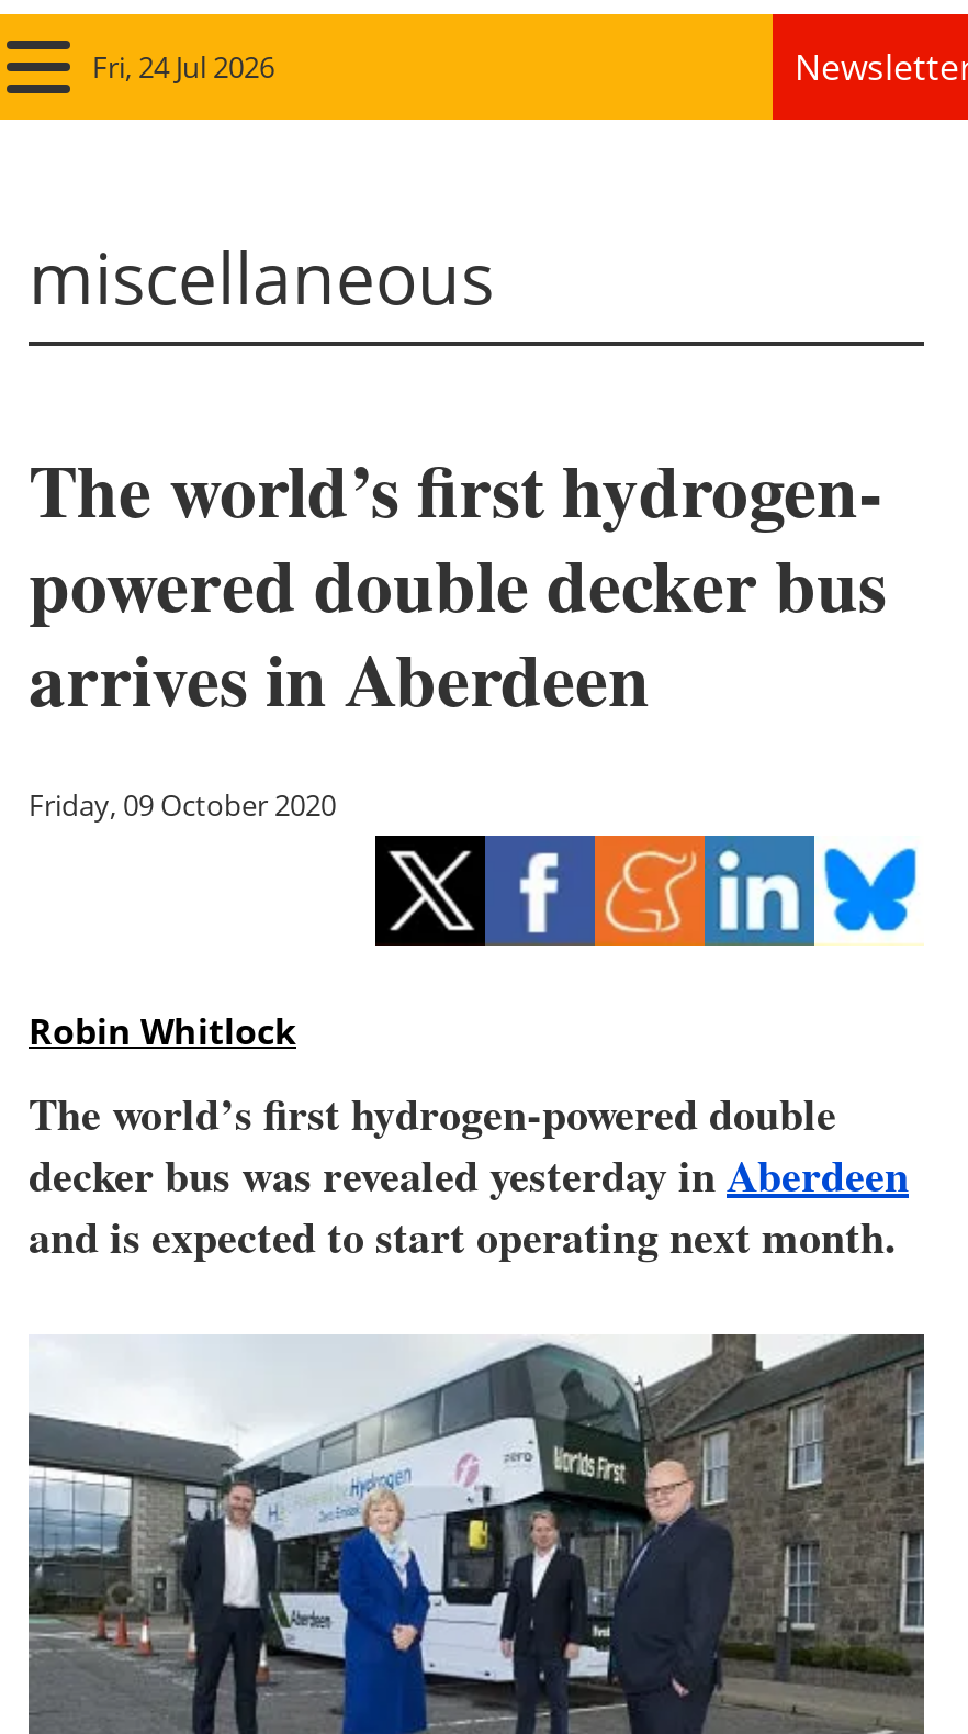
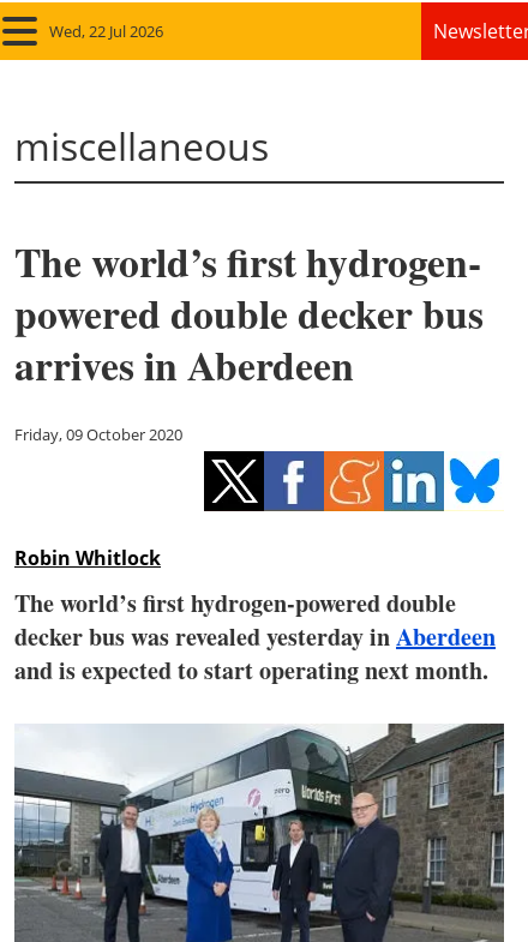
- Fri, 24 Jul 2026
+ Wed, 22 Jul 2026
